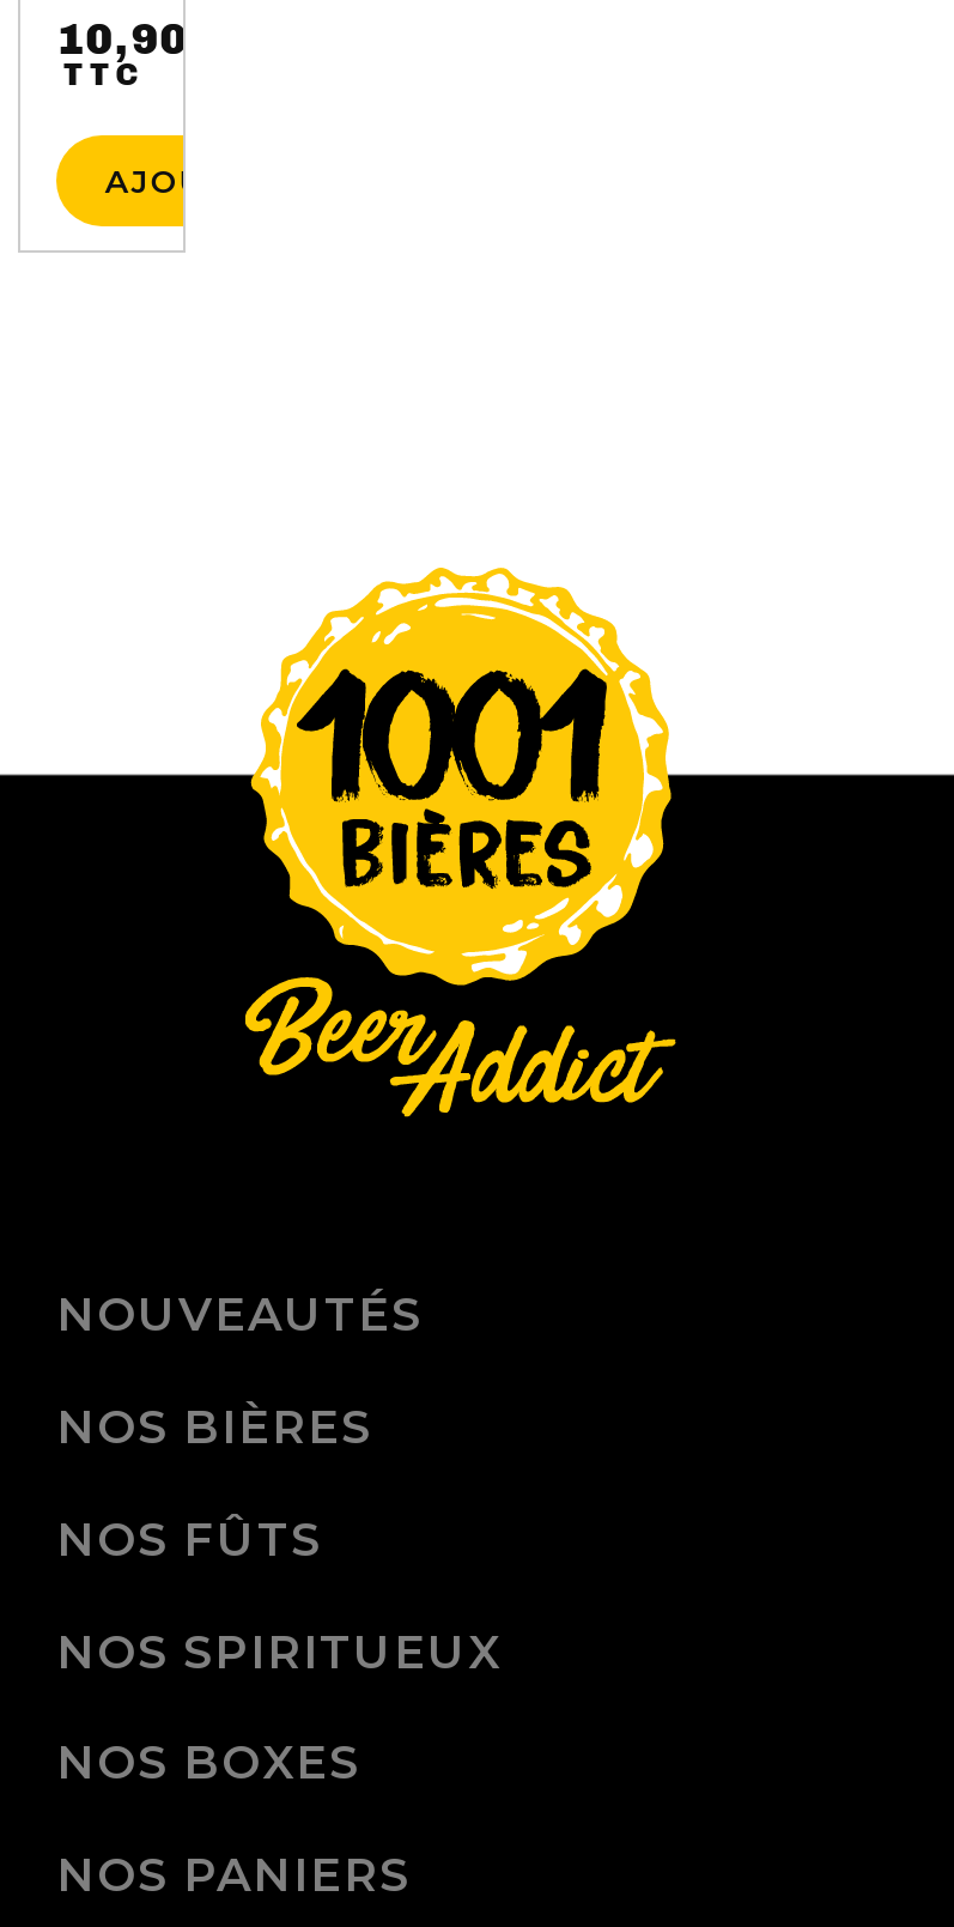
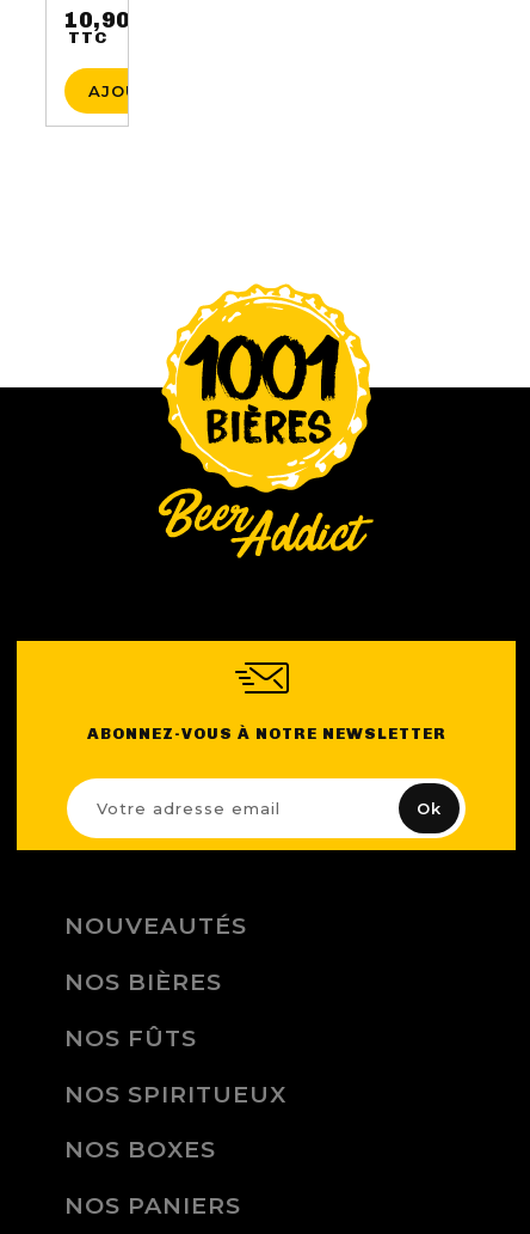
+ [image]
+ ABONNEZ-VOUS À NOTRE NEWSLETTER
